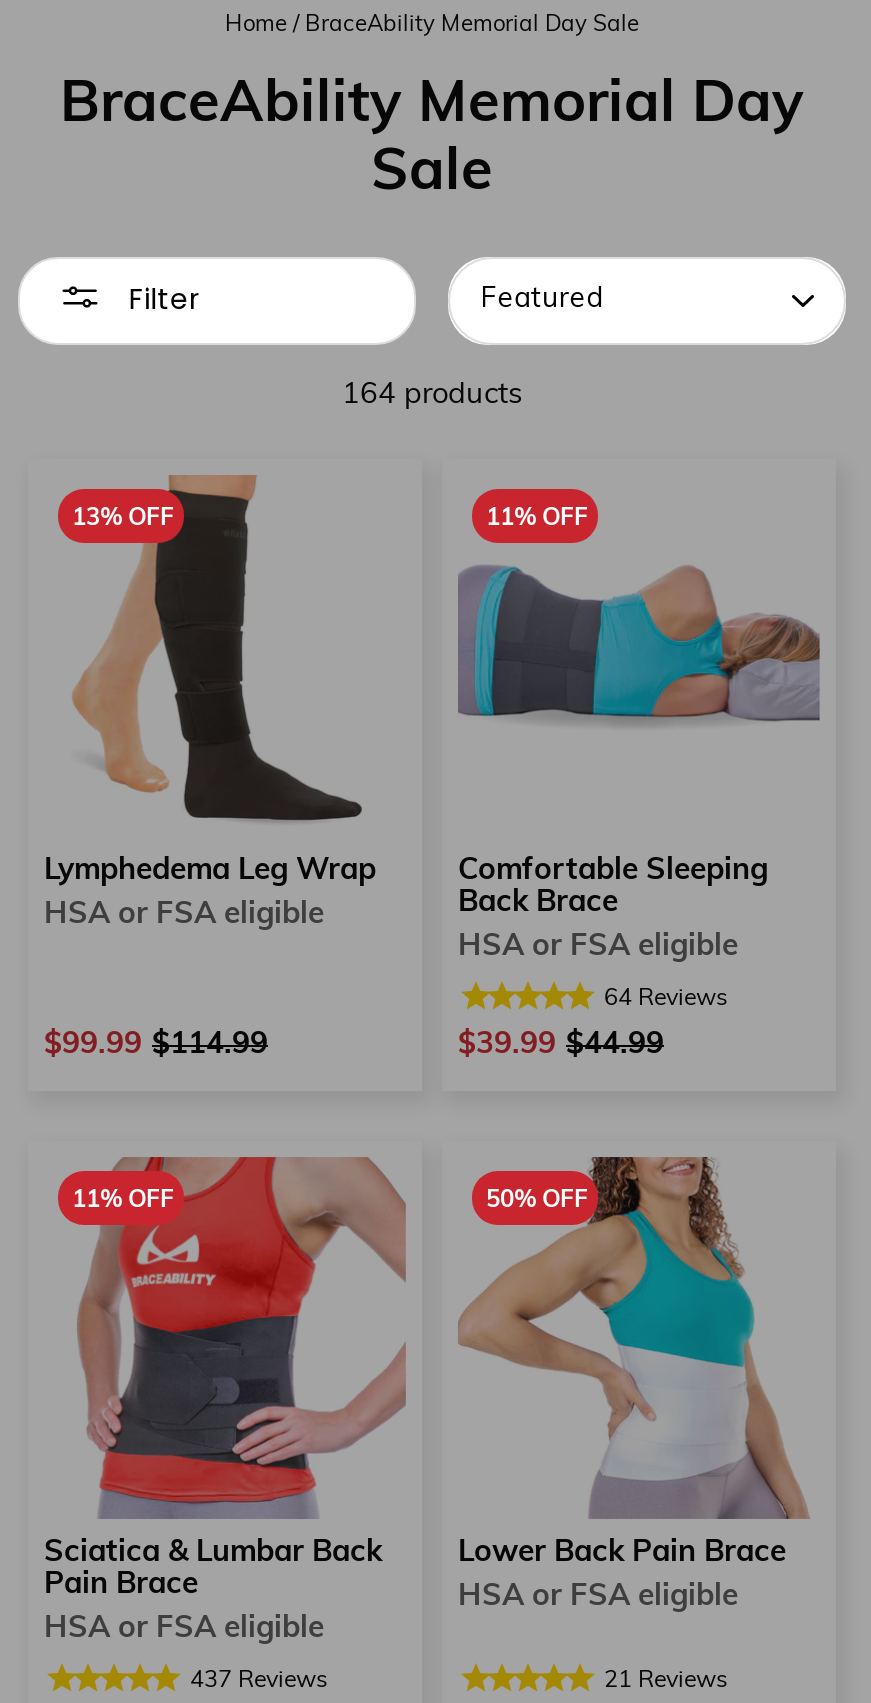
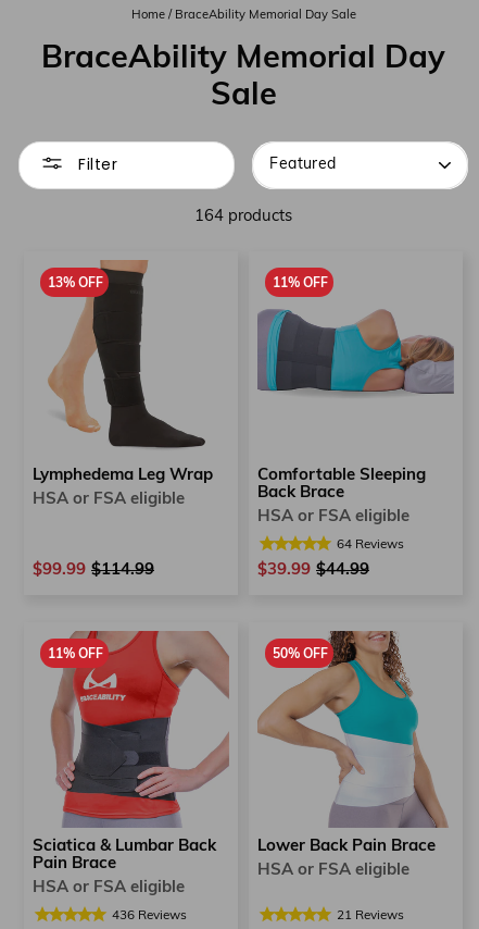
- 437 Reviews
+ 436 Reviews
